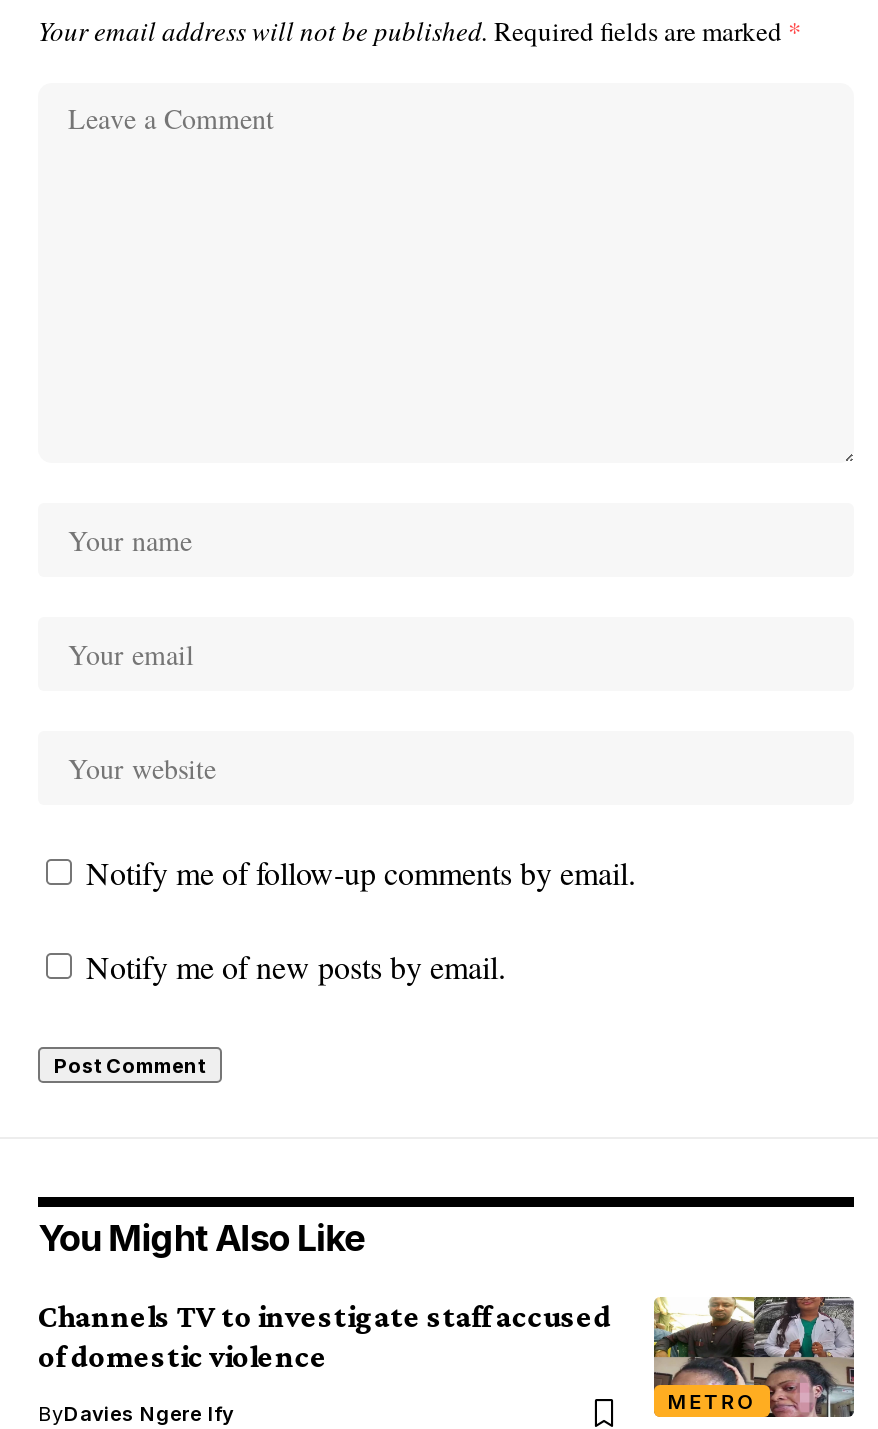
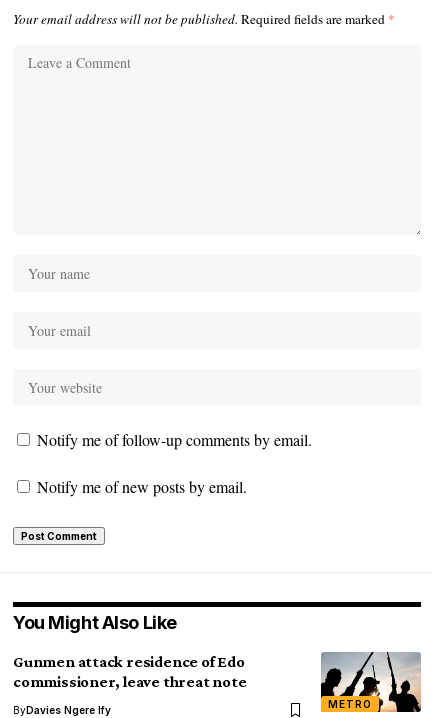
- Channels TV to investigate staff accused
- of domestic violence
+ Gunmen attack residence of Edo
+ commissioner, leave threat note

- [image]
+ [image]
